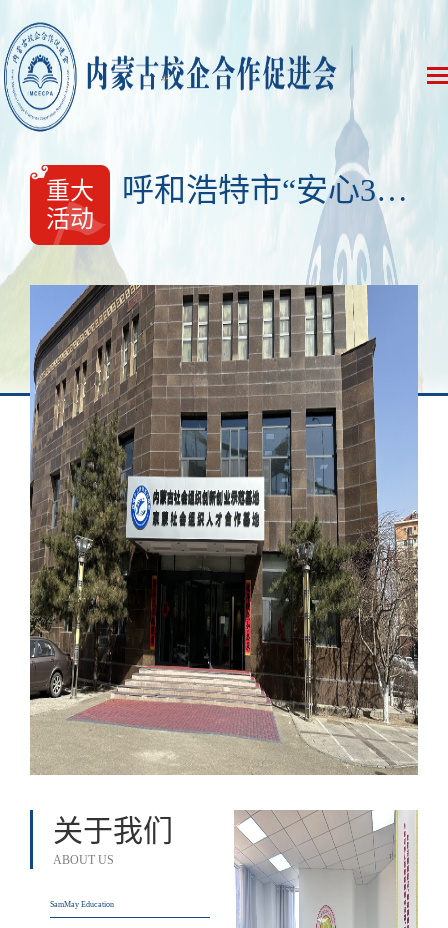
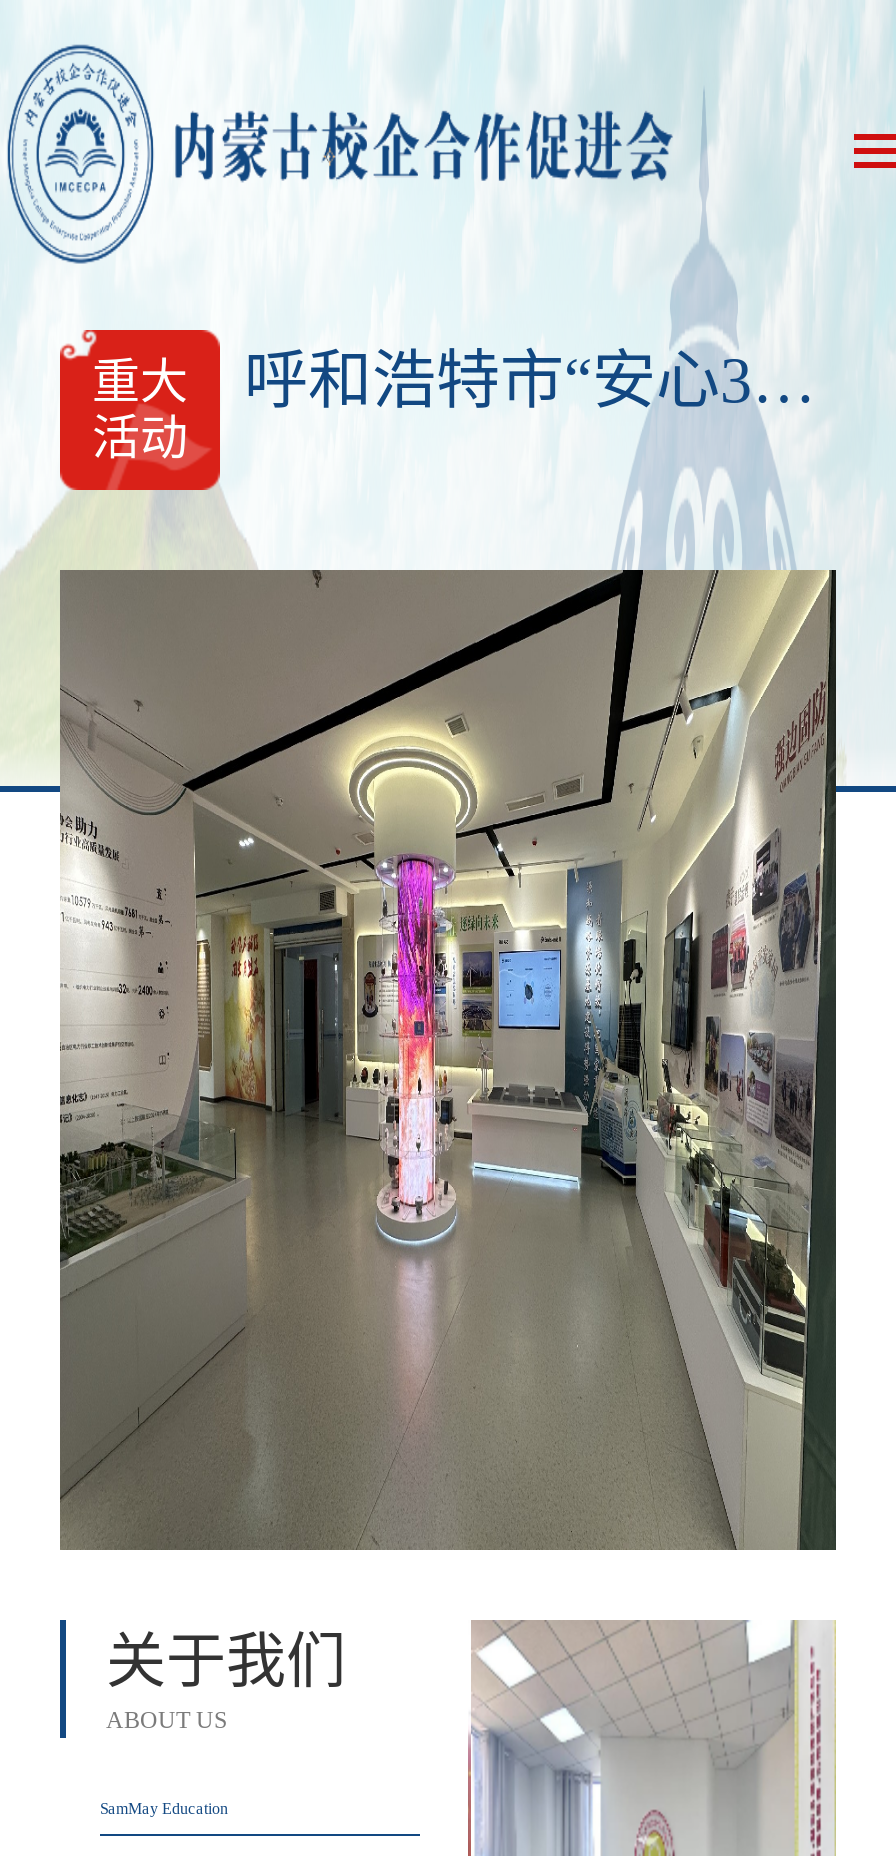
- [image]
+ [image]
